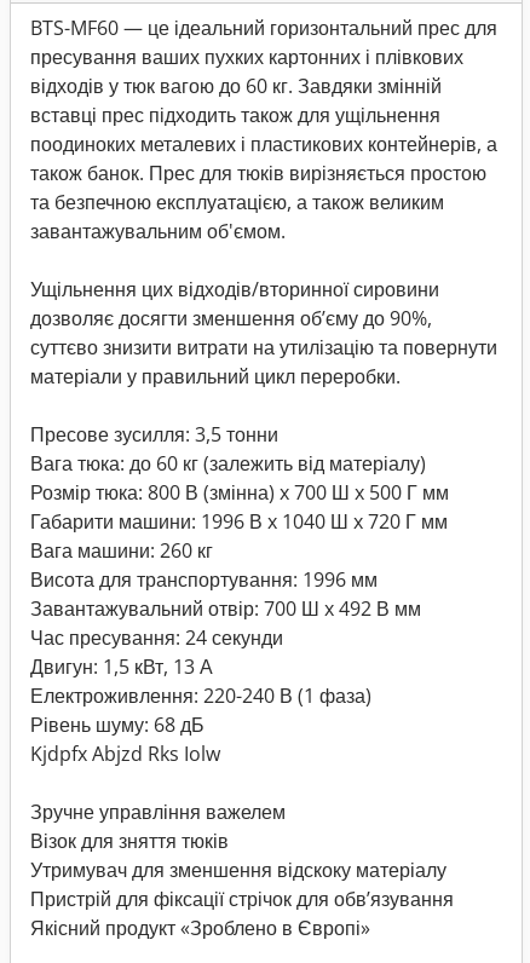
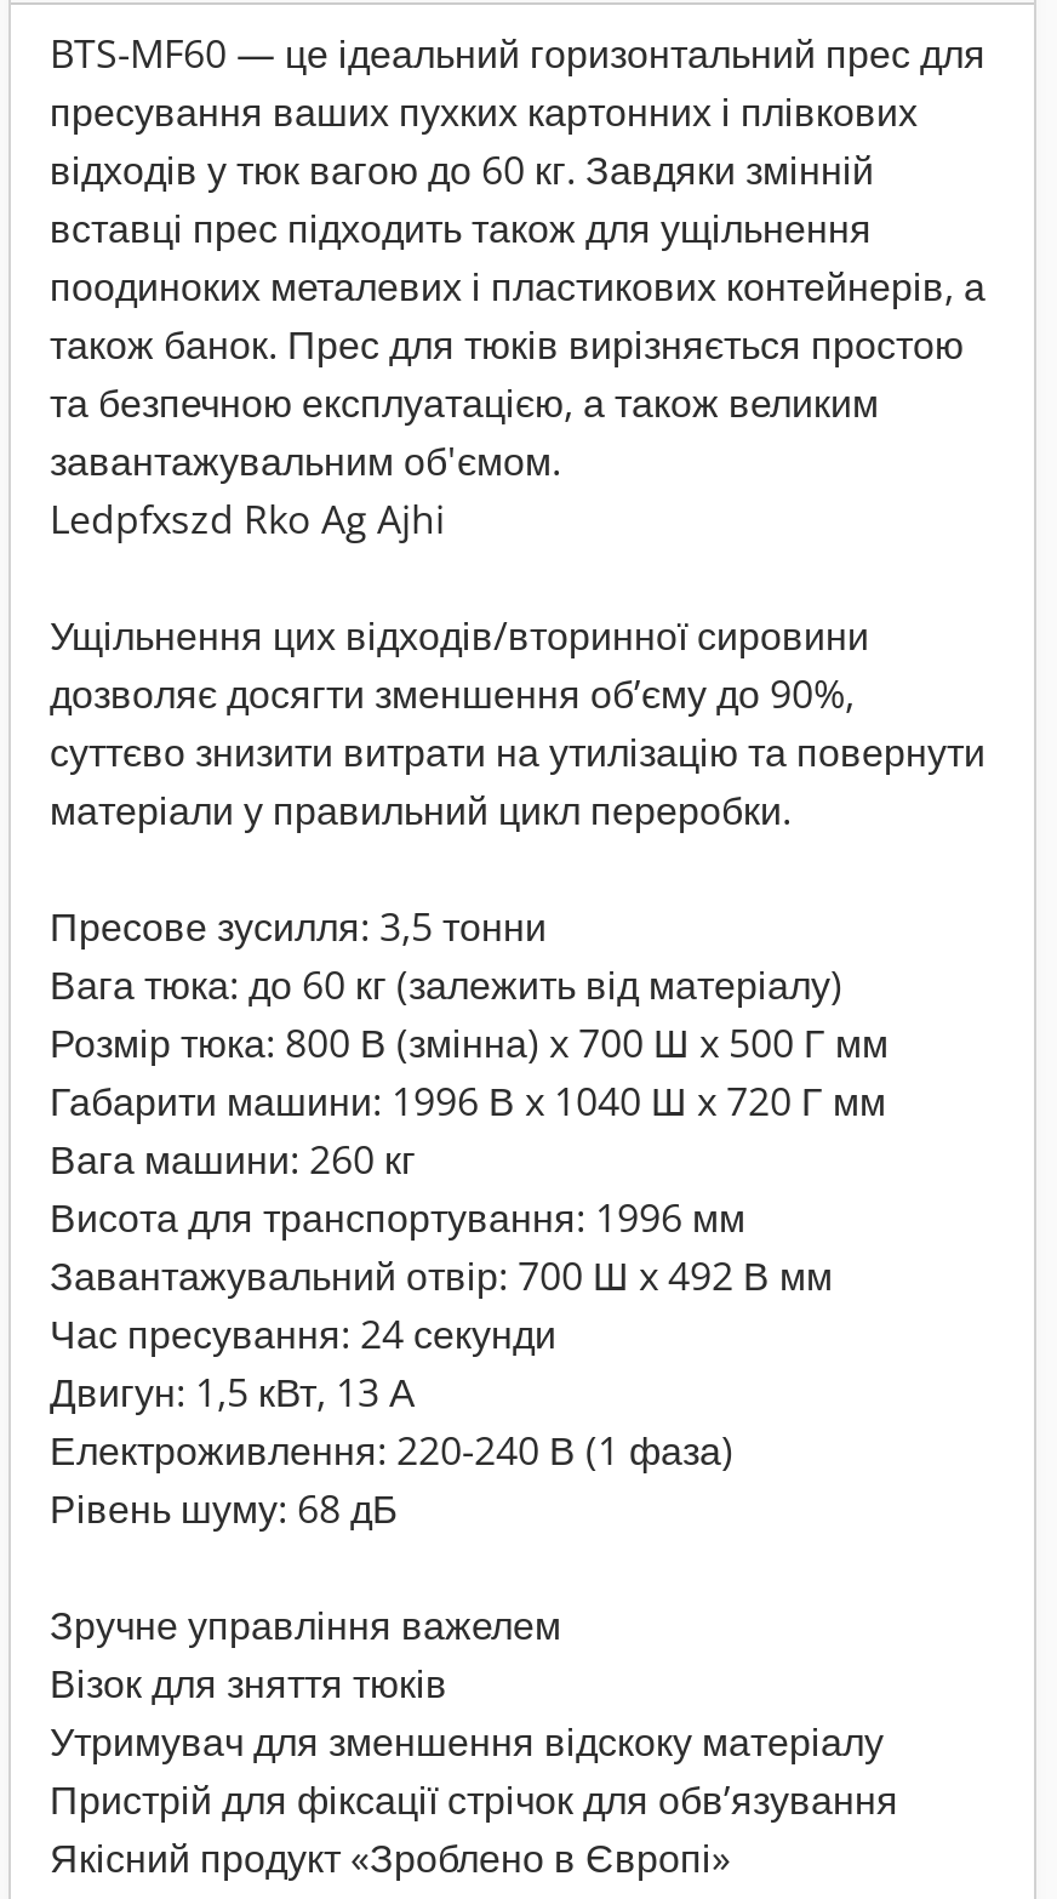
+ Ledpfxszd Rko Ag Ajhi

moved down: Ущільнення цих відходів/вторинної сировини | дозволяє досягти зменшення об’єму до 90%, | суттєво знизити витрати на утилізацію та повернути | ... | Електроживлення: 220-240 В (1 фаза) | Рівень шуму: 68 дБ

- Kjdpfx Abjzd Rks Iolw
